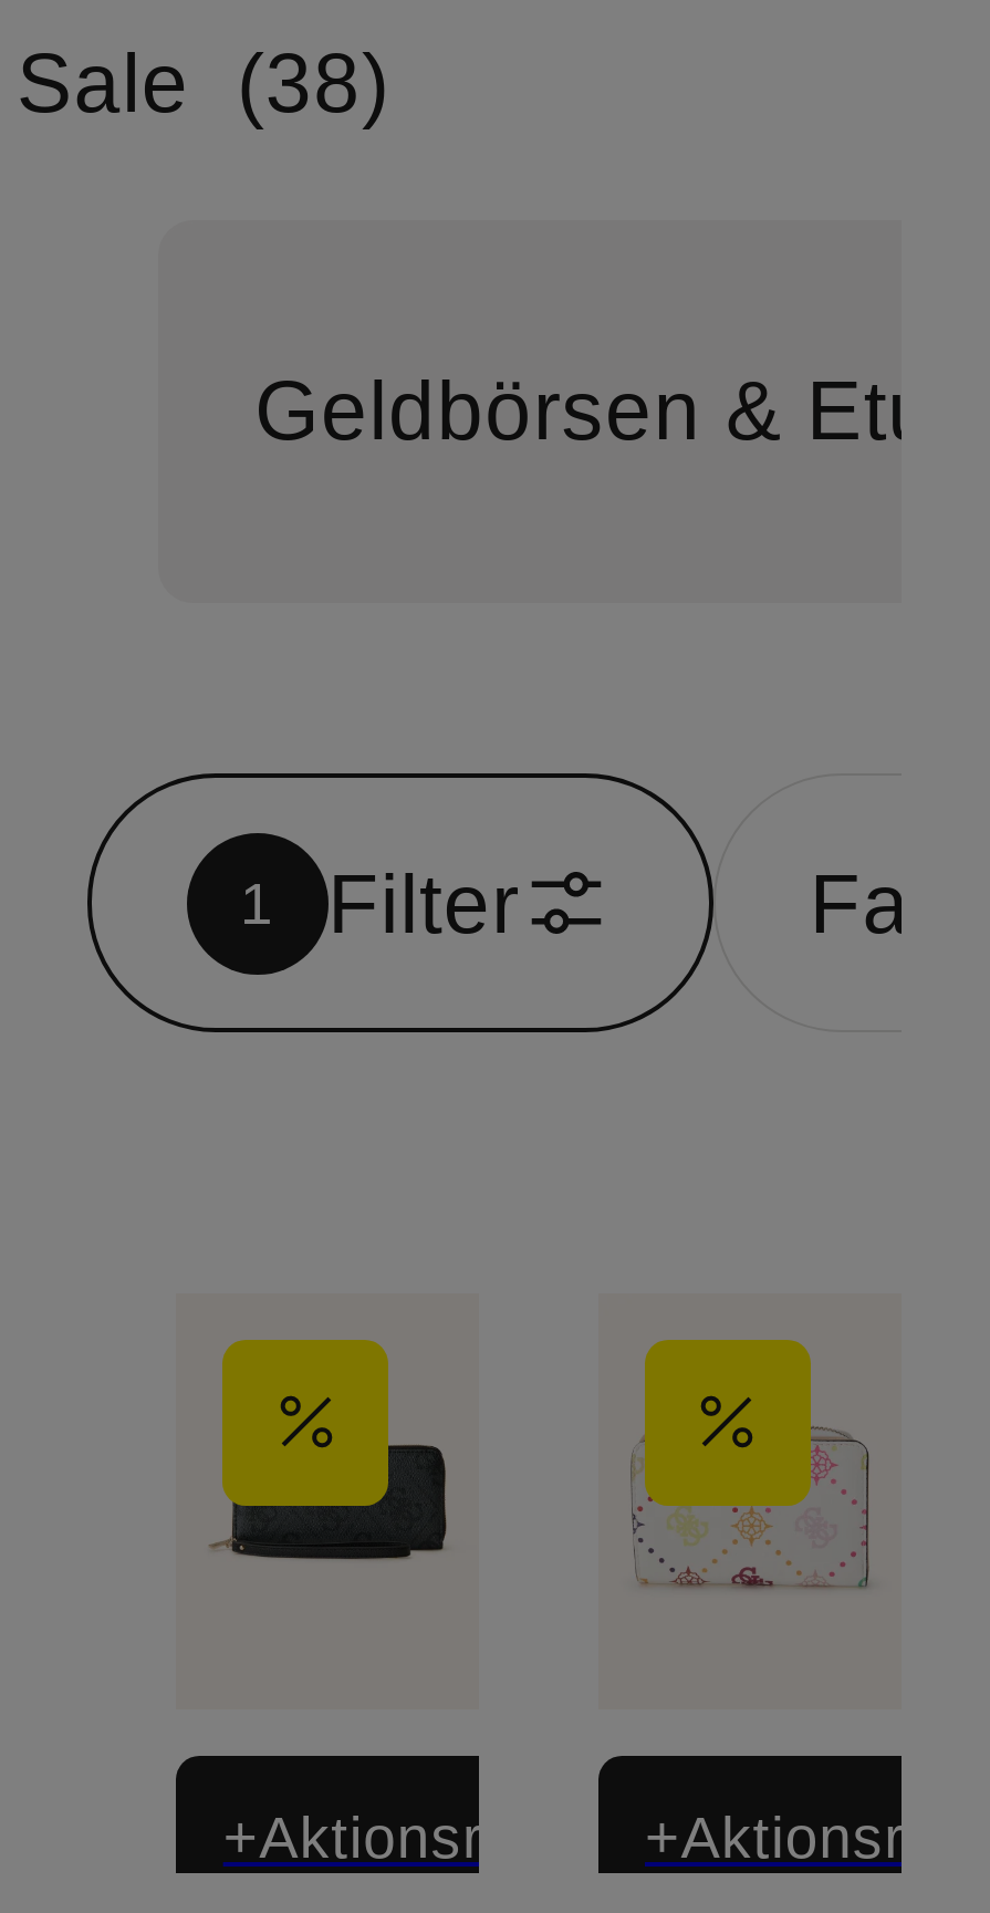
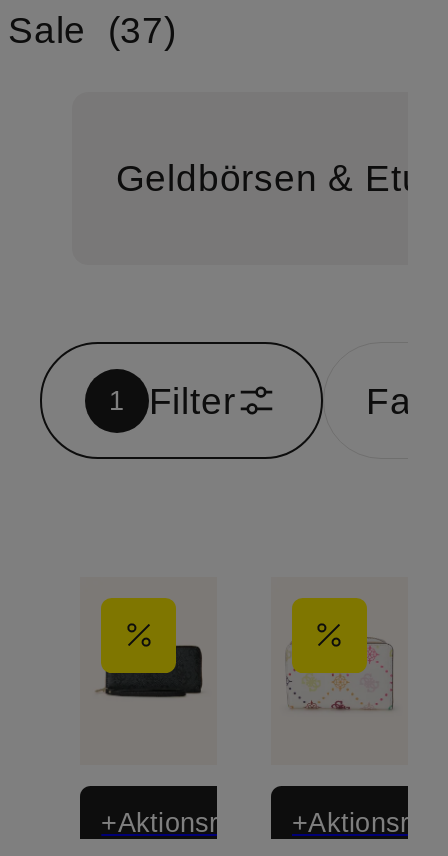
- Sale 38
+ Sale 37
